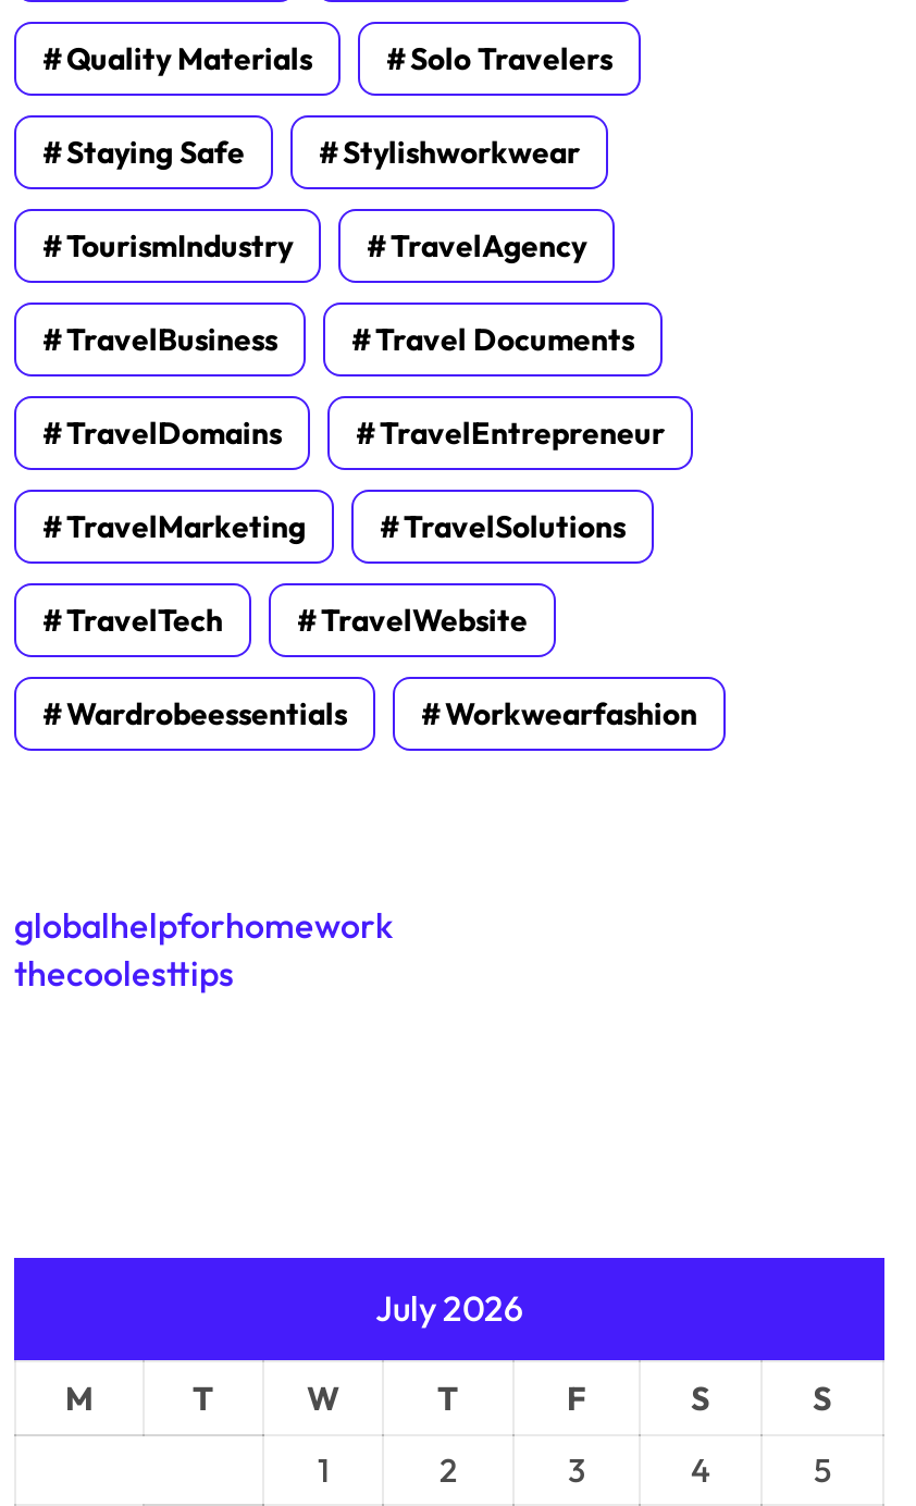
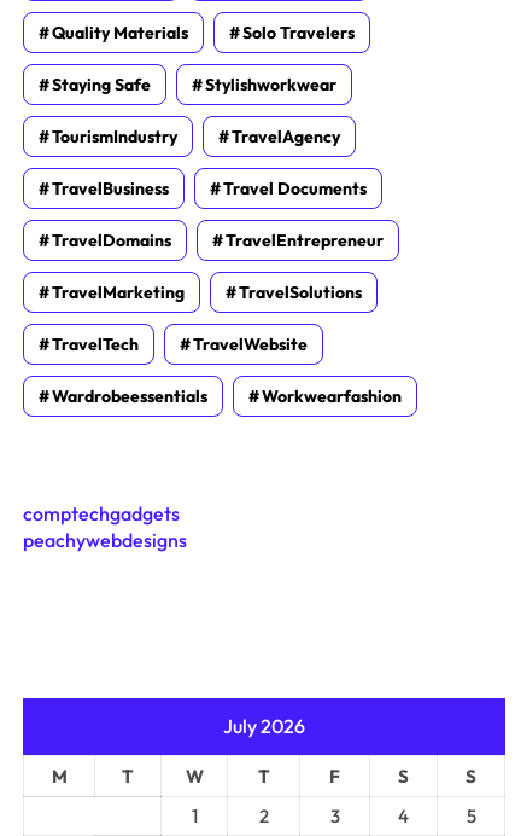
- globalhelpforhomework
- thecoolesttips
+ comptechgadgets
+ peachywebdesigns
